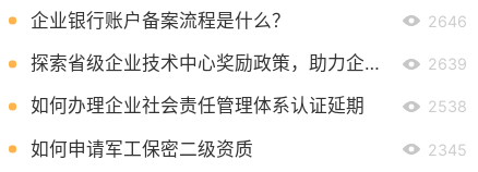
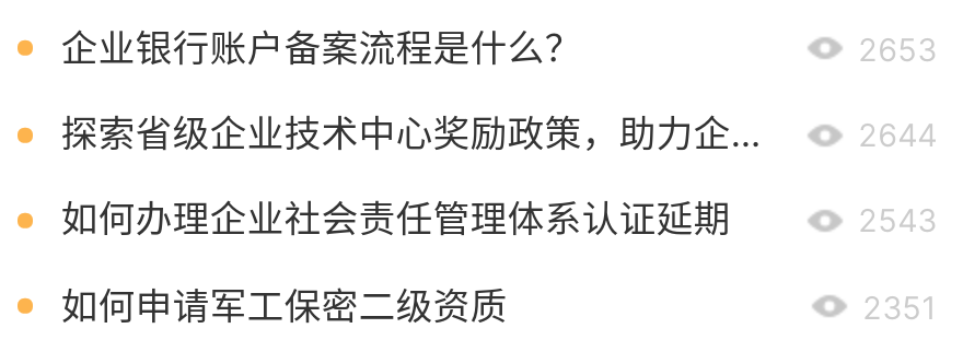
- 2646
+ 2653

- 2639
+ 2644

- 2538
+ 2543

- 2345
+ 2351
